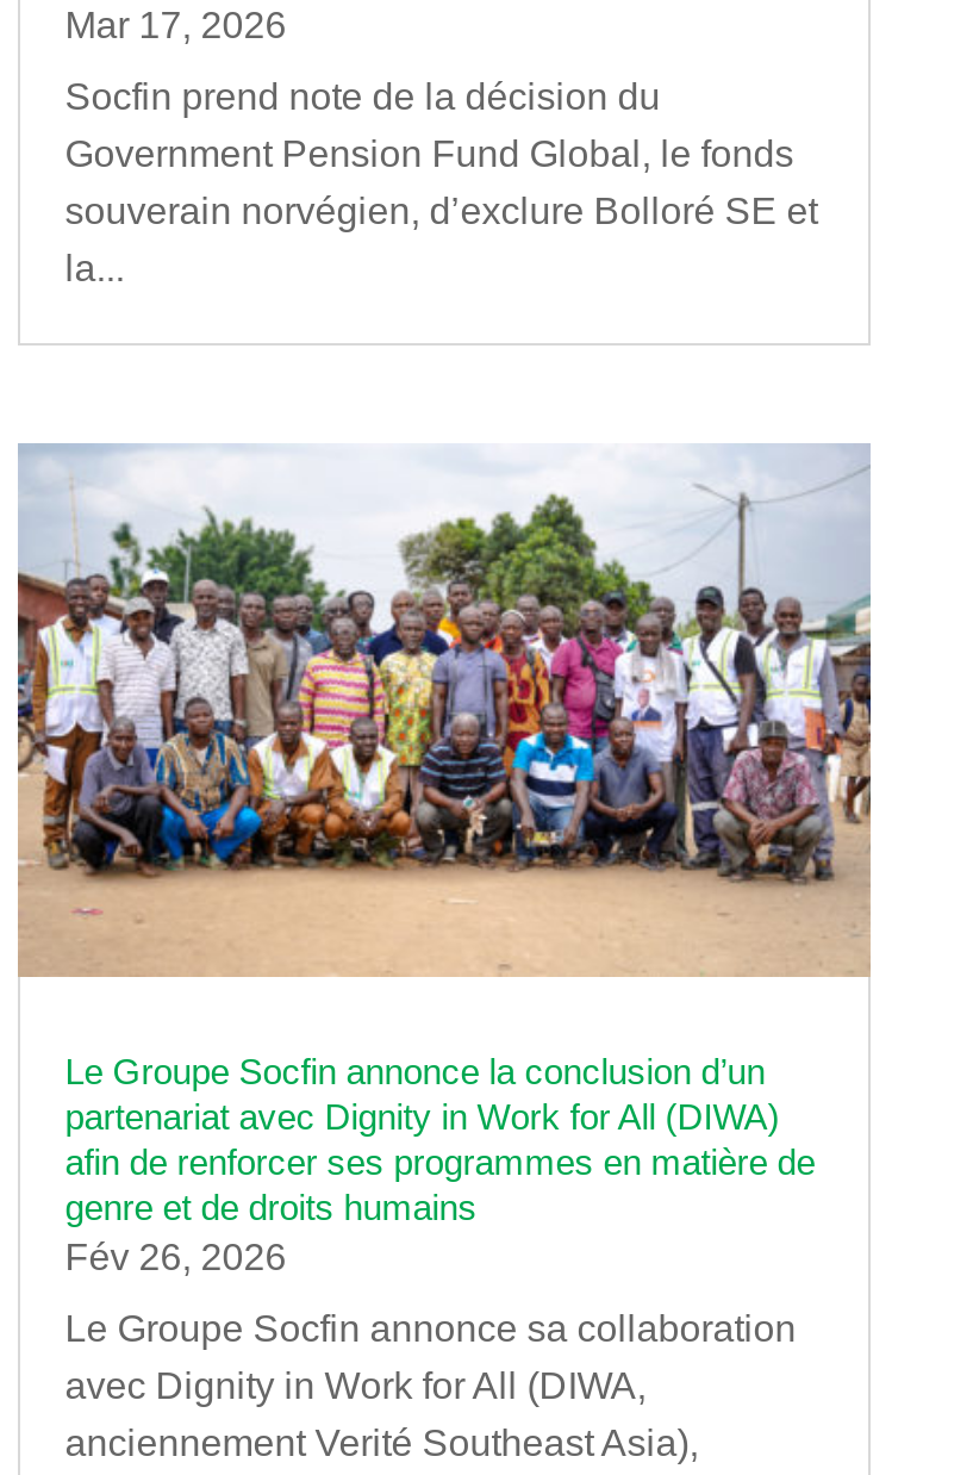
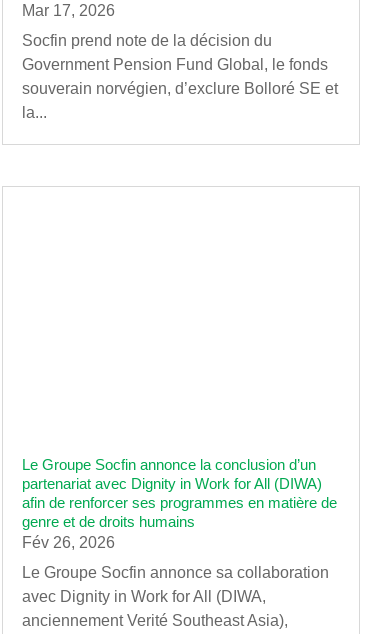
- [image]
